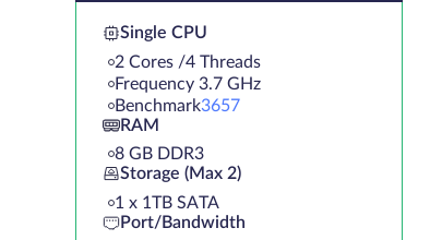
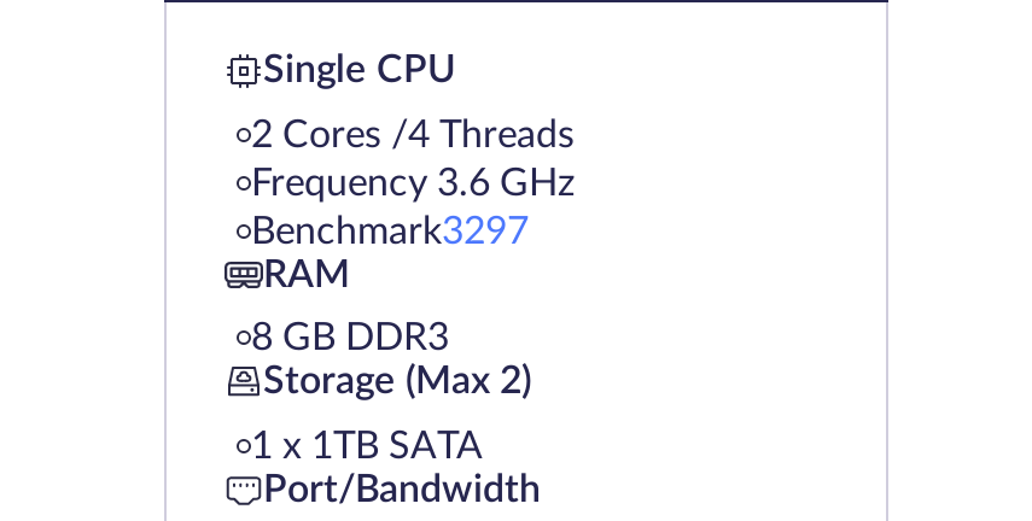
- Frequency 3.7 GHz
+ Frequency 3.6 GHz

- Benchmark3657
+ Benchmark3297
